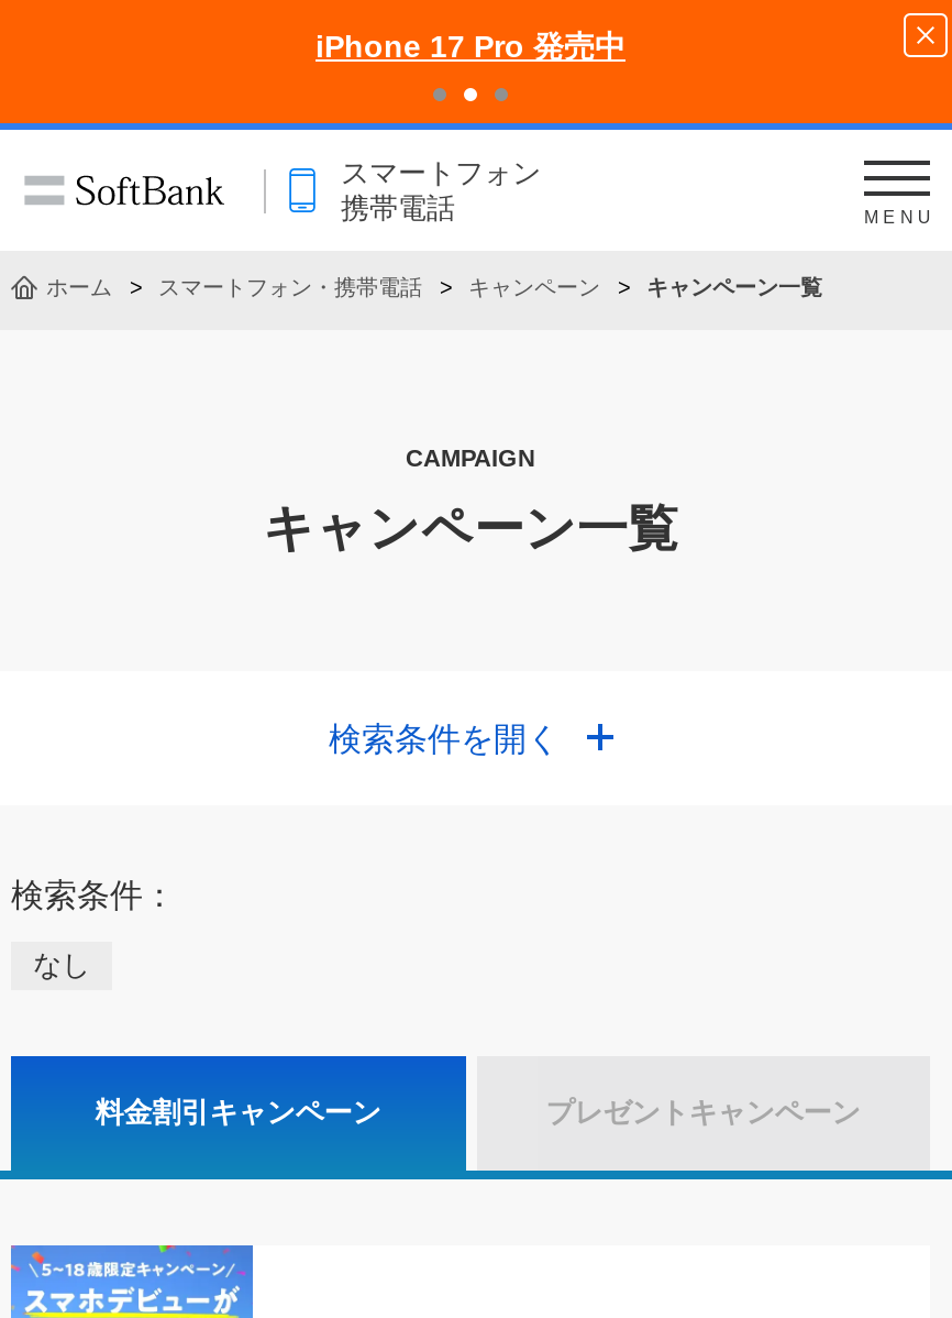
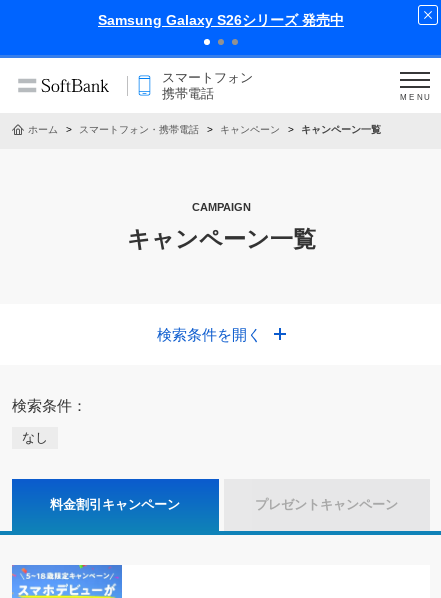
- iPhone 17 Pro 発売中
+ Samsung Galaxy S26シリーズ 発売中
